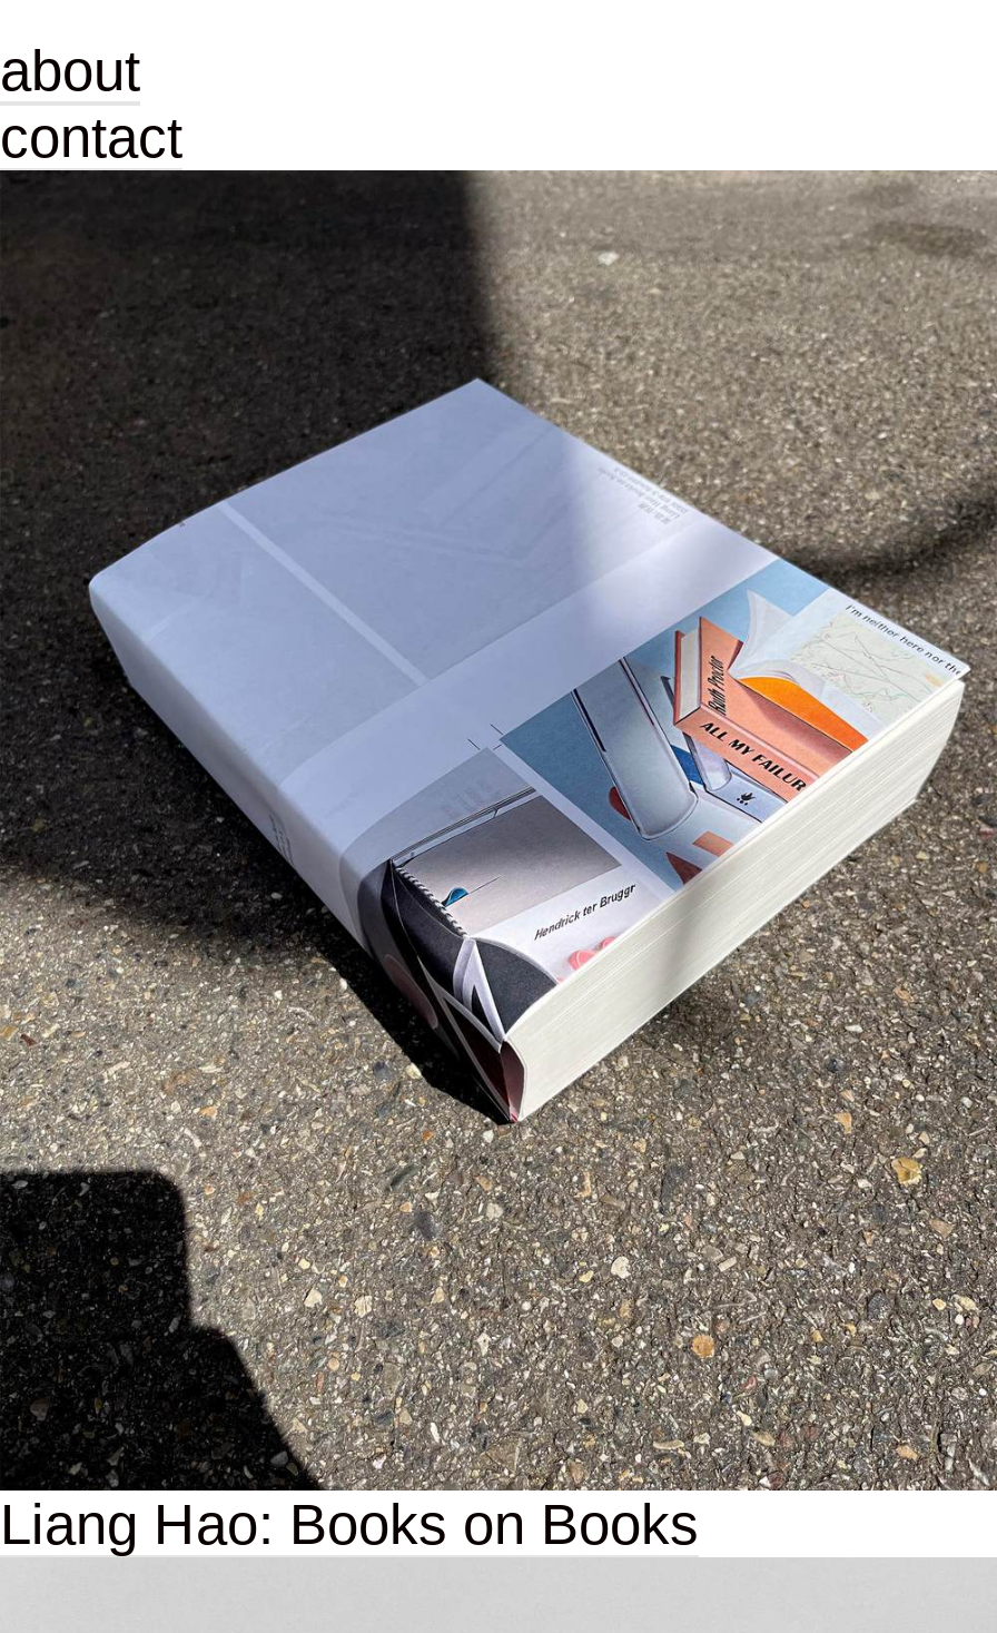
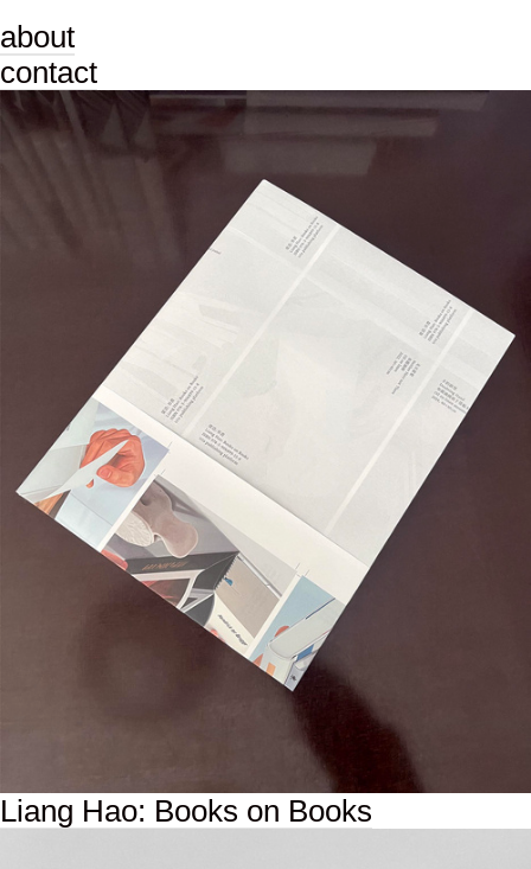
- [image]
+ [image]
